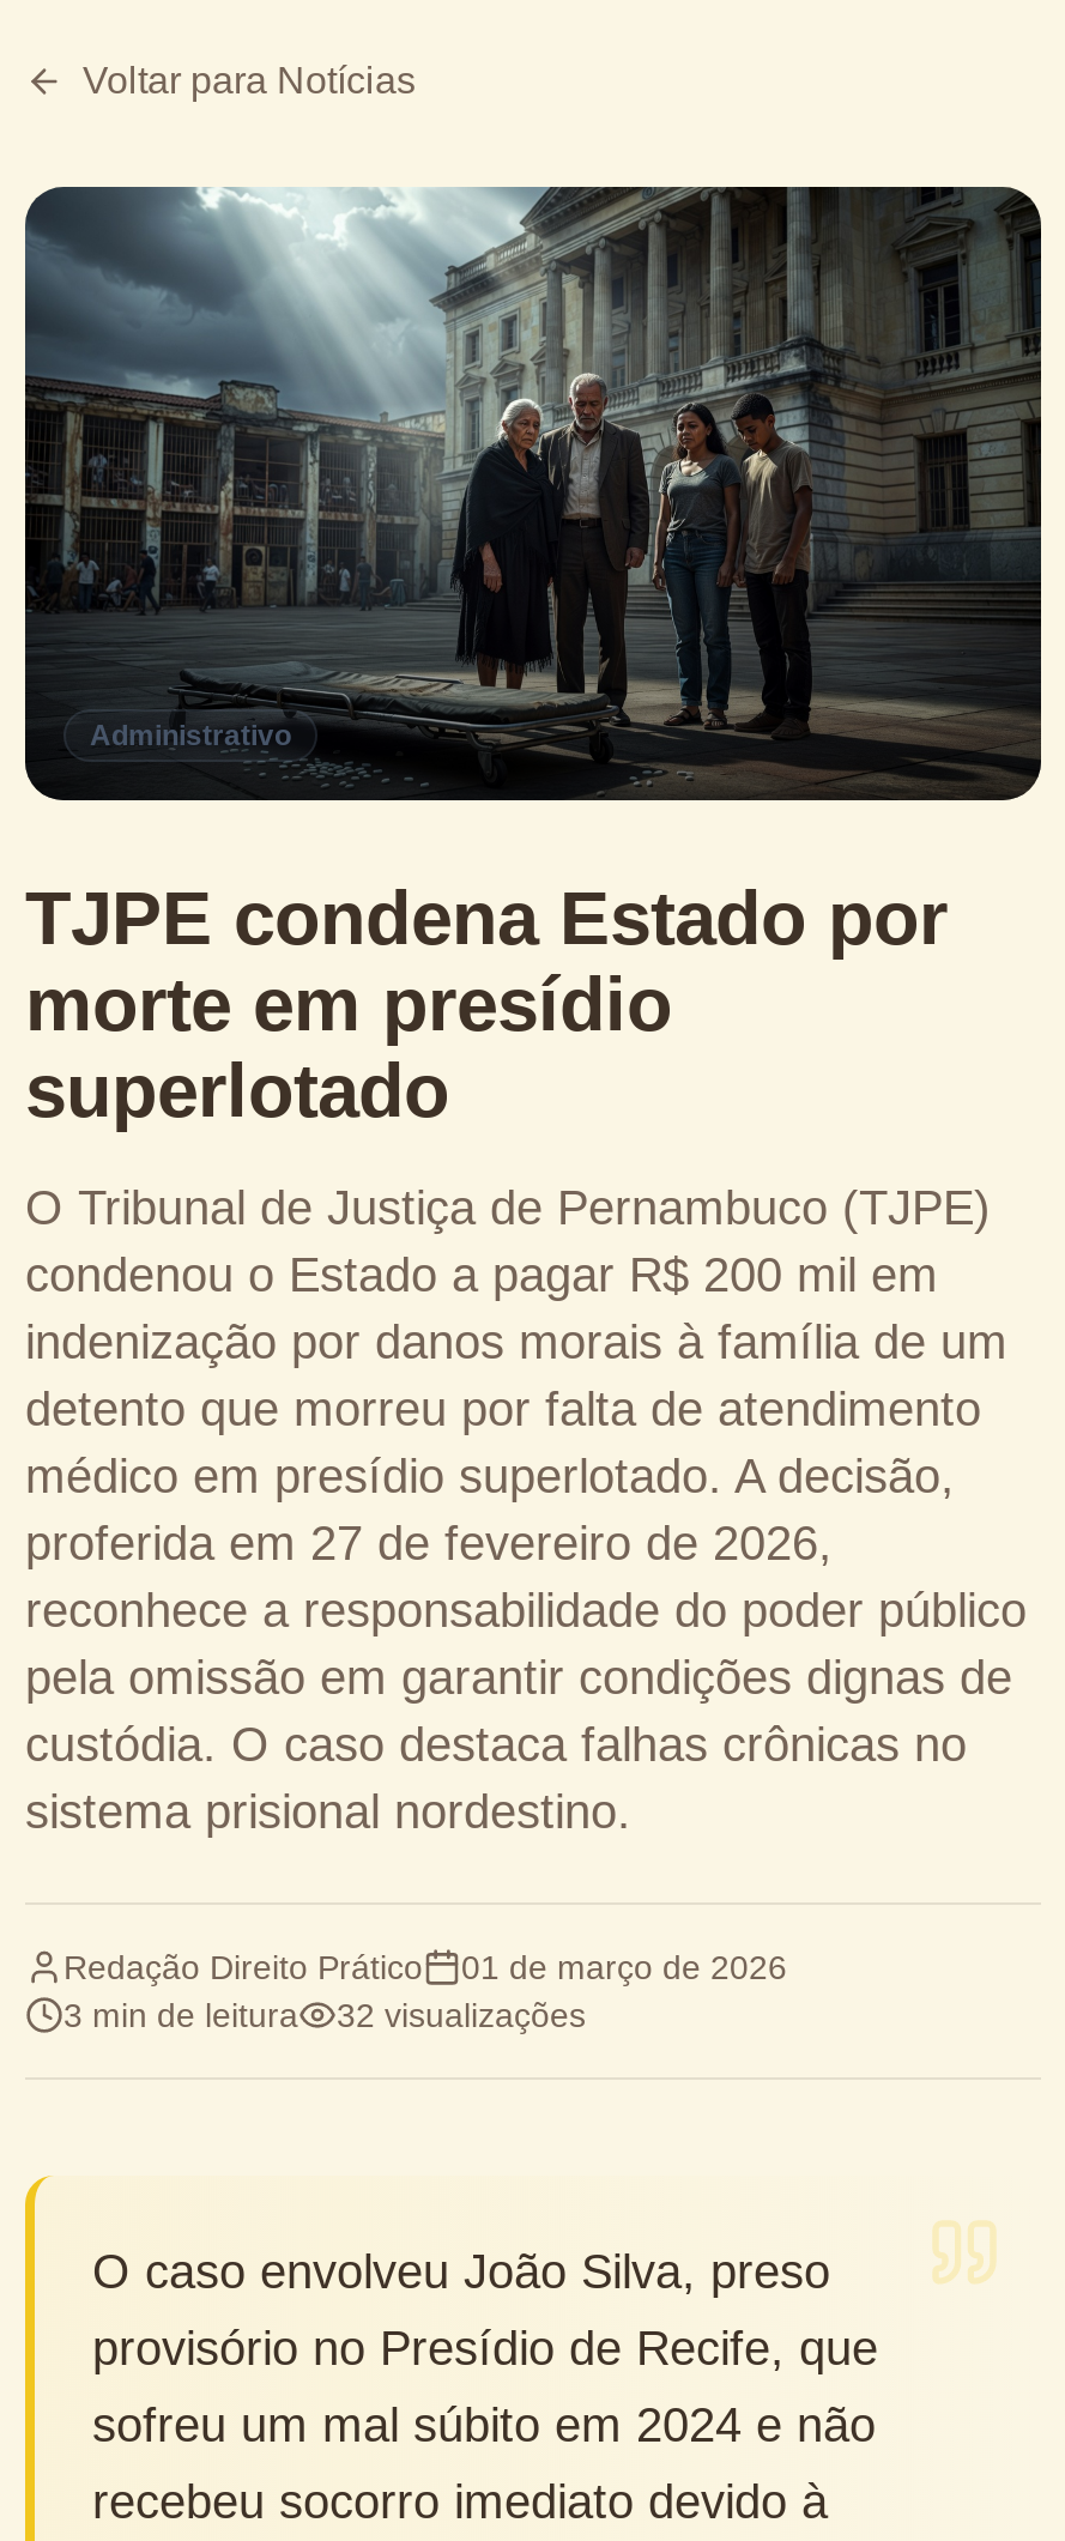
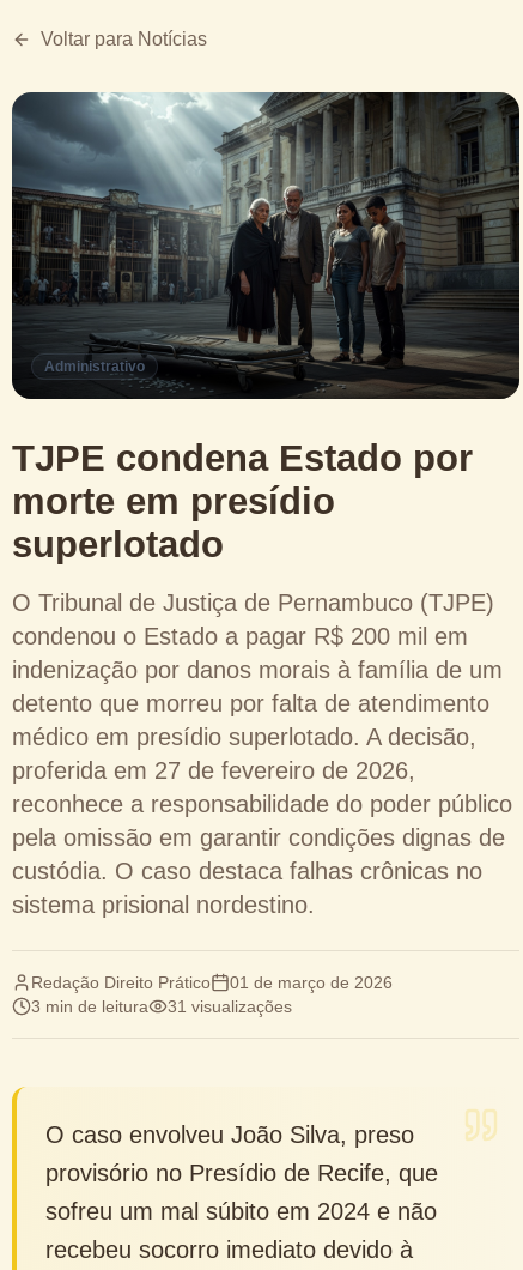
- 32 visualizações
+ 31 visualizações
